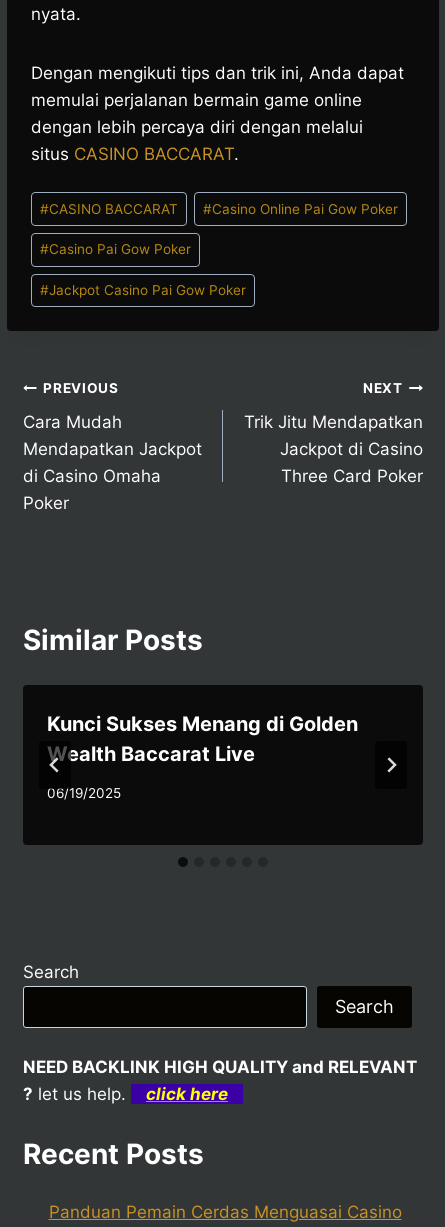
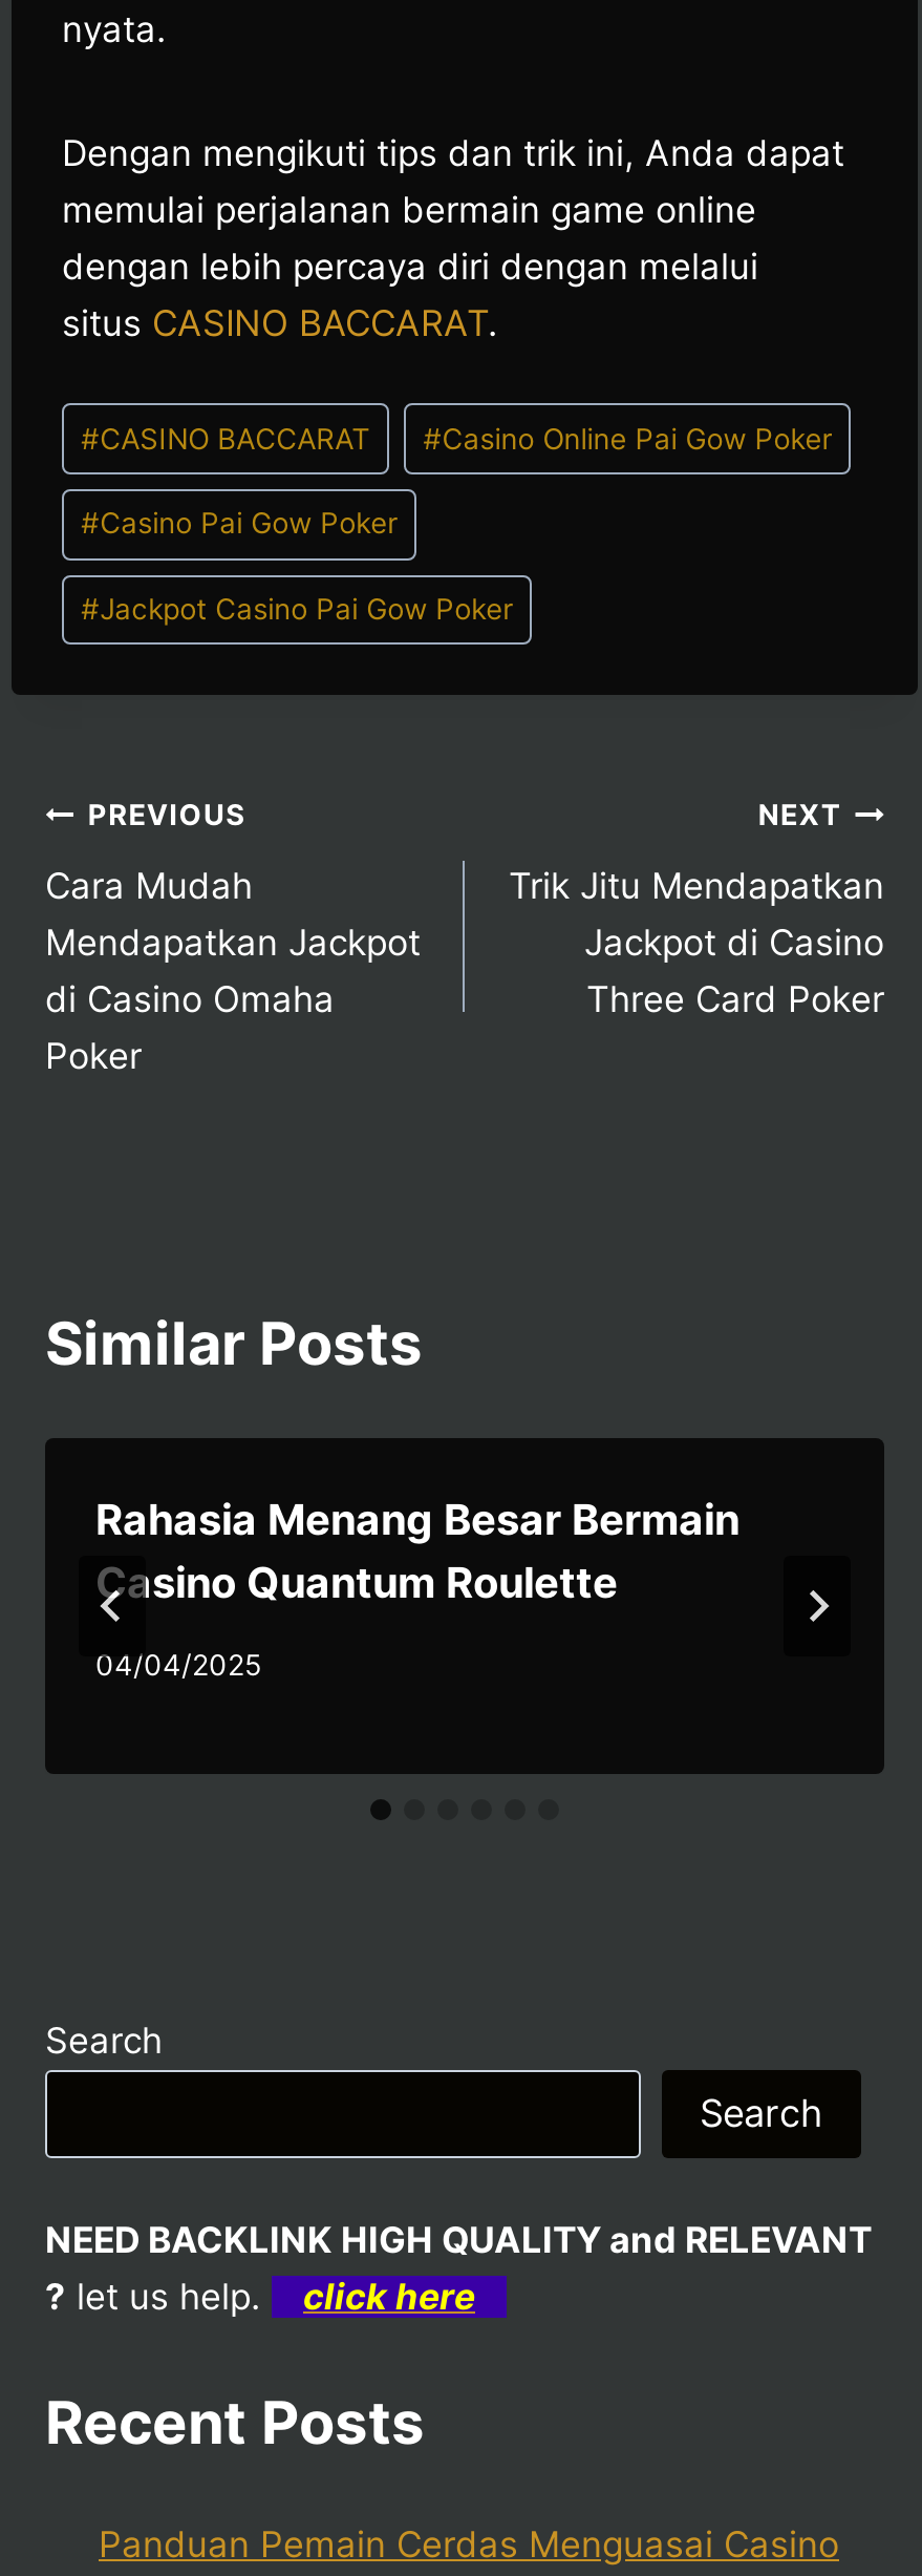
- Kunci Sukses Menang di Golden
- Wealth Baccarat Live
+ Rahasia Menang Besar Bermain
+ Casino Quantum Roulette

- 06/19/2025
+ 04/04/2025
